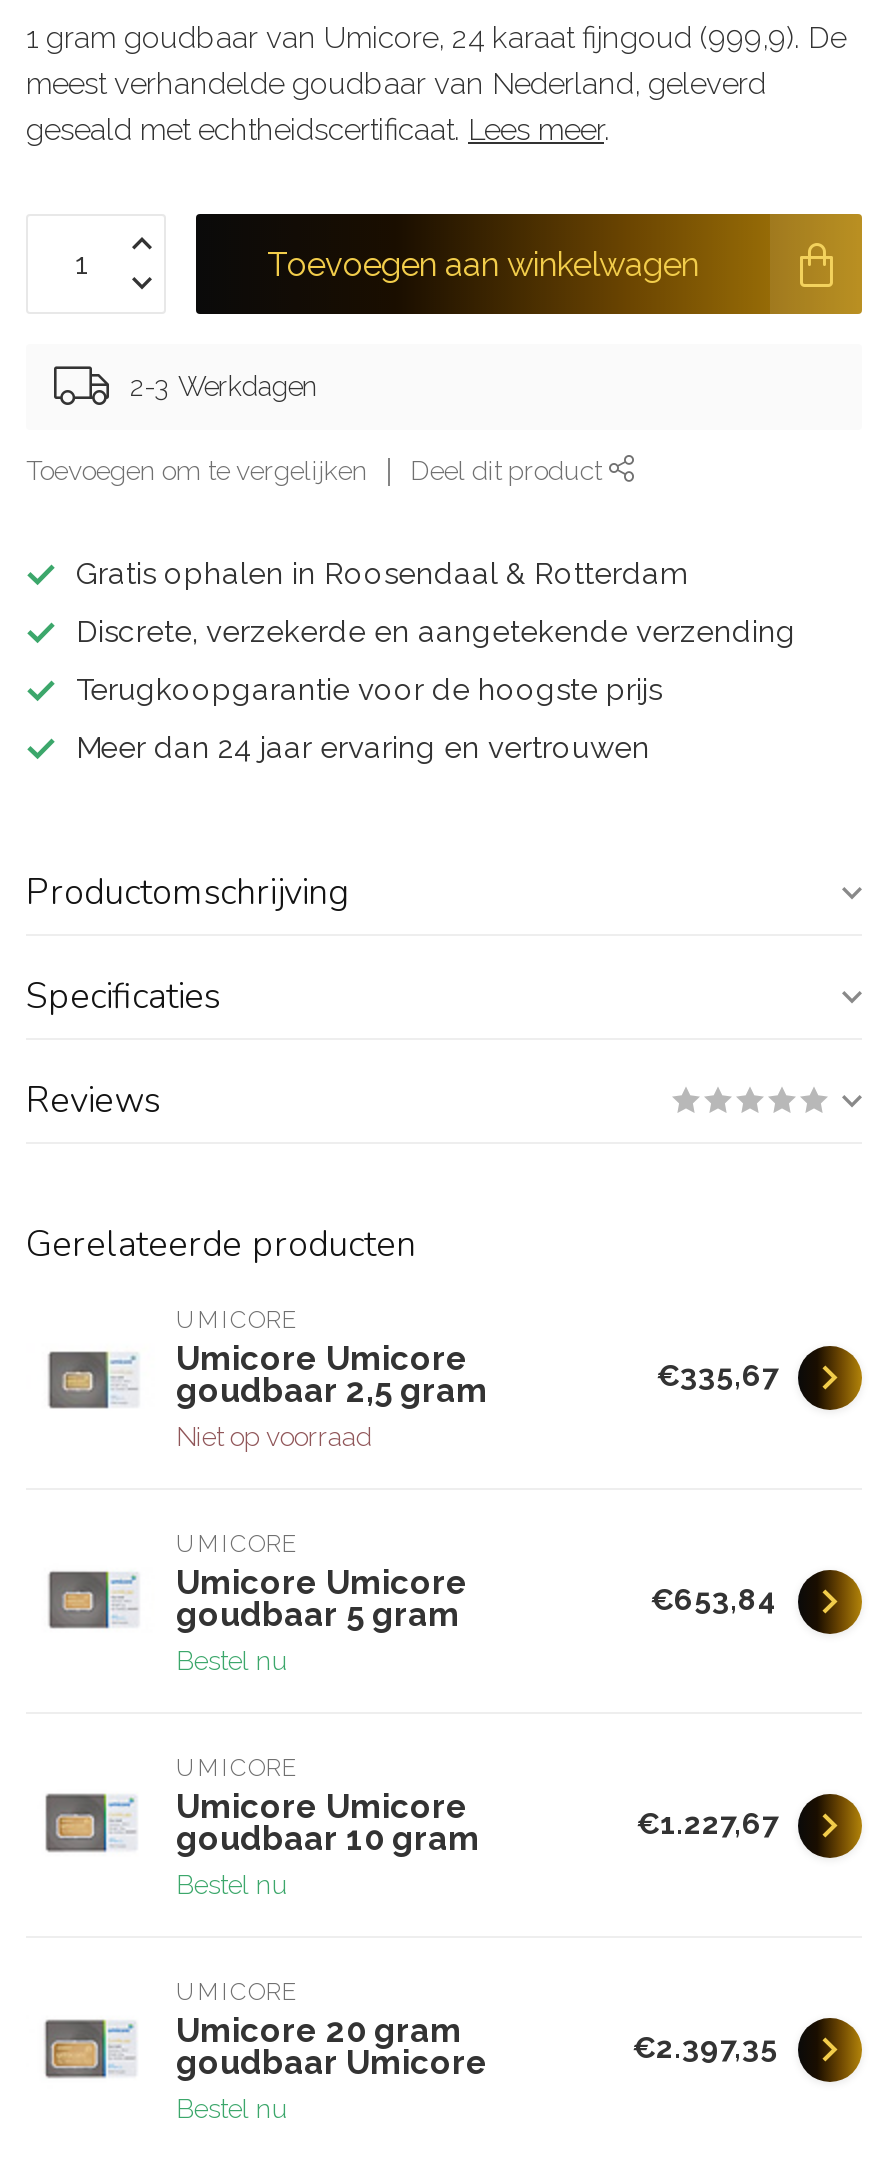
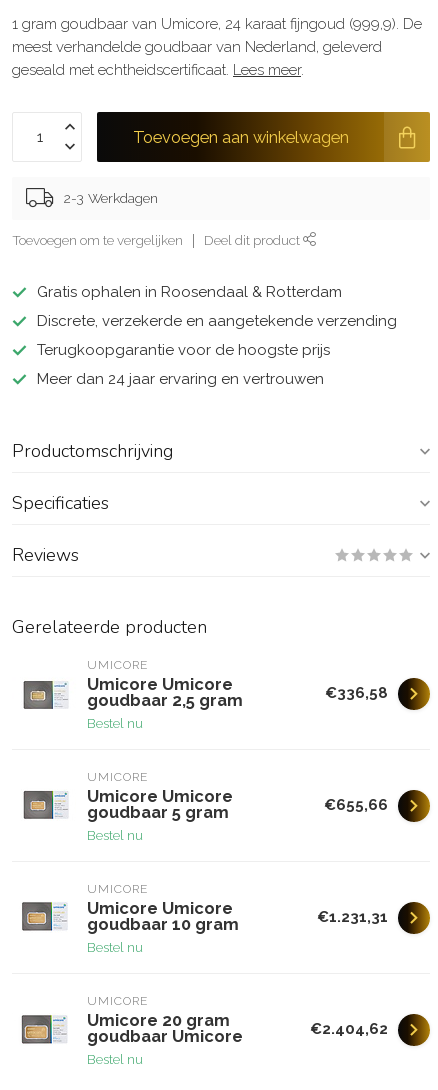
- €335,67
+ €336,58

- Niet op voorraad
+ Bestel nu

- €653,84
+ €655,66

- €1.227,67
+ €1.231,31

- €2.397,35
+ €2.404,62
